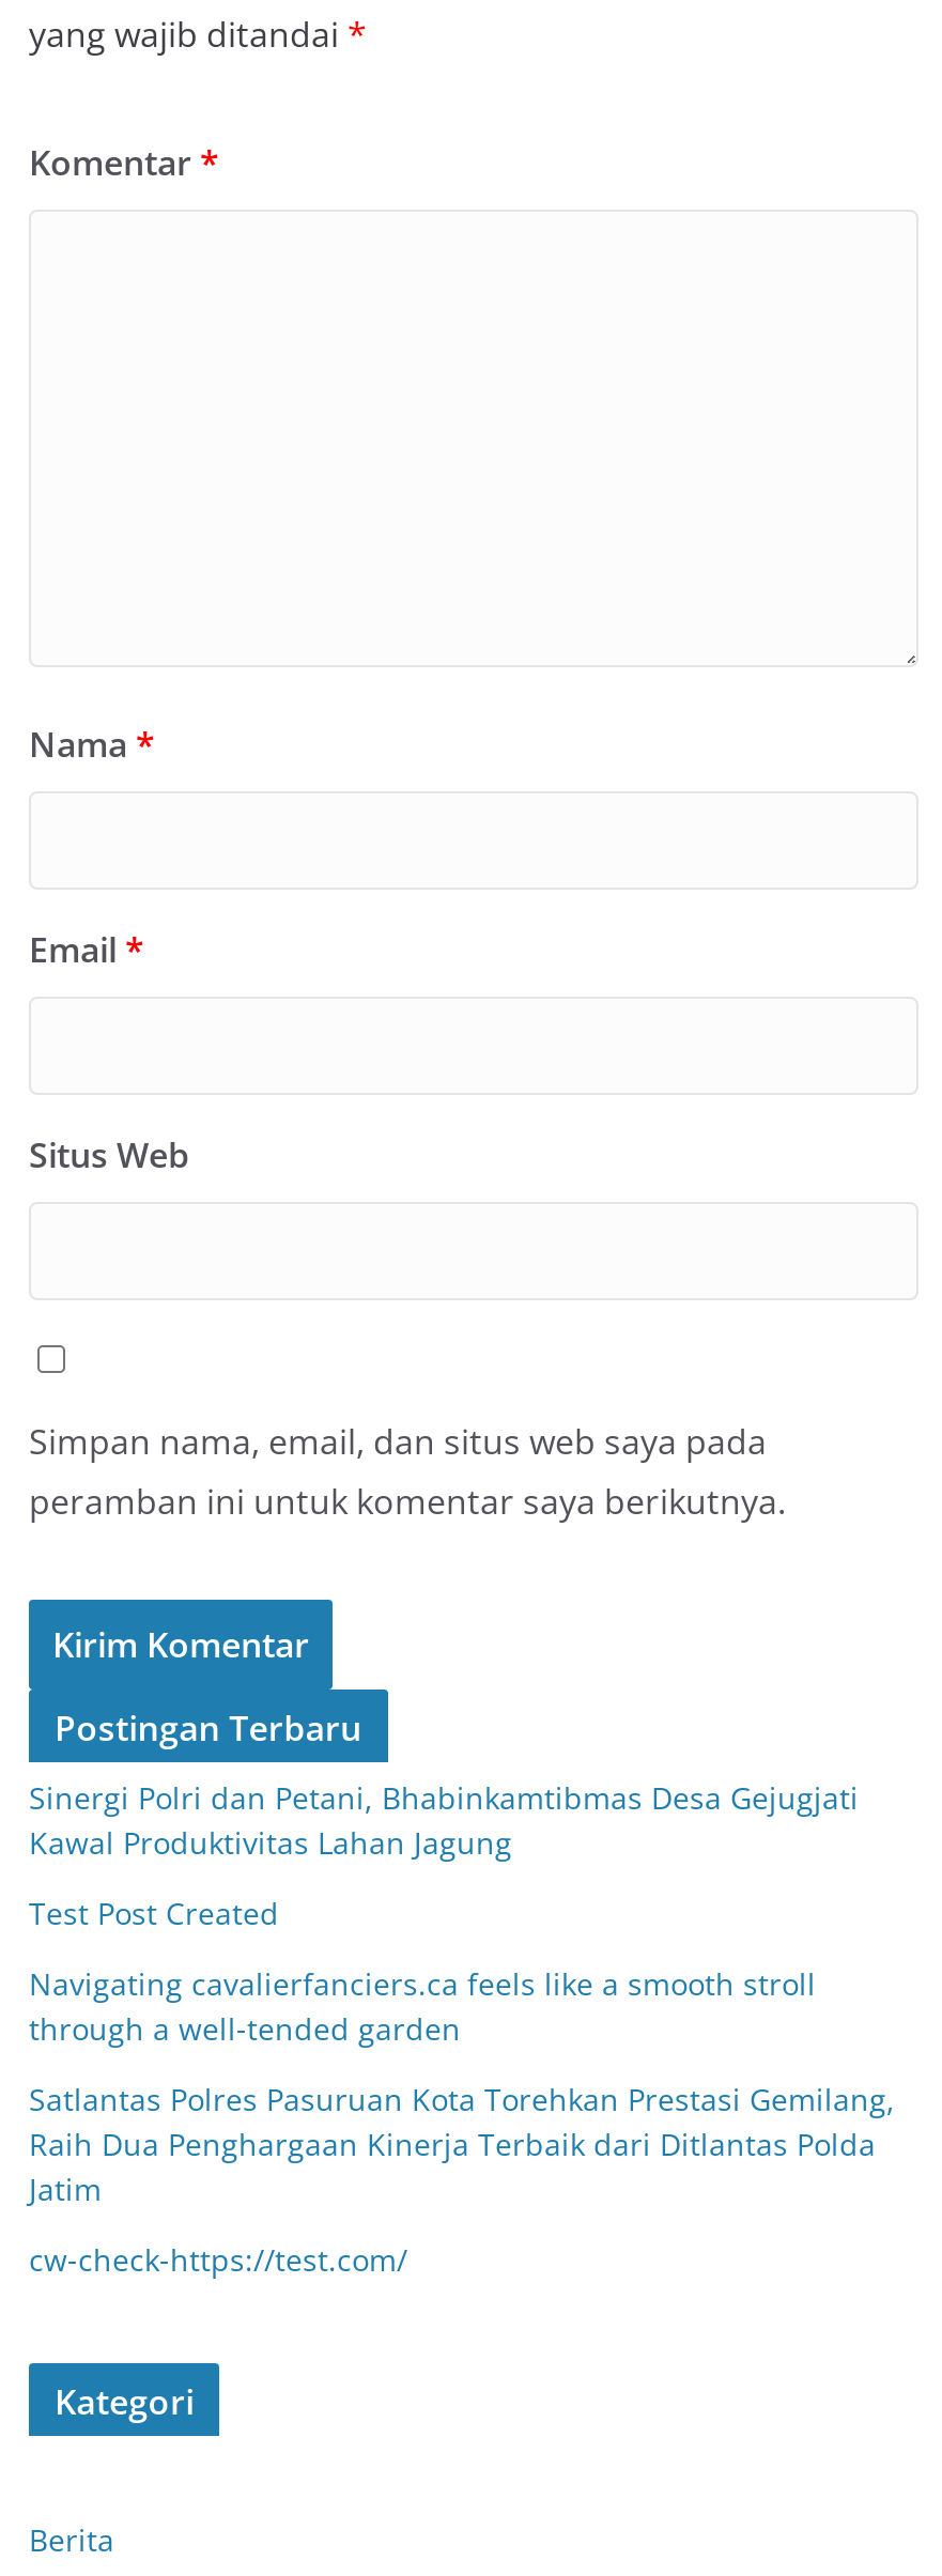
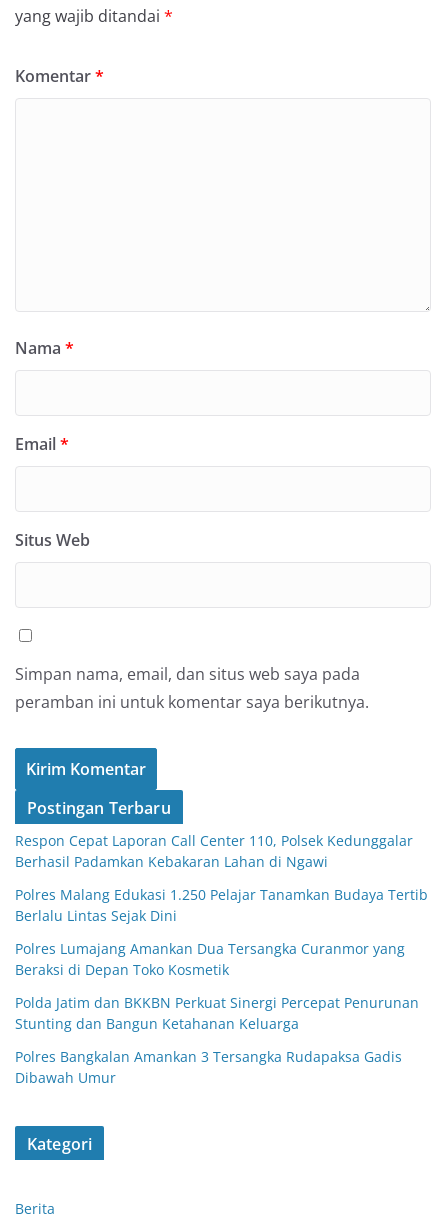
- Sinergi Polri dan Petani, Bhabinkamtibmas Desa Gejugjati
- Kawal Produktivitas Lahan Jagung
+ Respon Cepat Laporan Call Center 110, Polsek Kedunggalar
+ Berhasil Padamkan Kebakaran Lahan di Ngawi

- Test Post Created
+ Polres Malang Edukasi 1.250 Pelajar Tanamkan Budaya Tertib
+ Berlalu Lintas Sejak Dini

- Navigating cavalierfanciers.ca feels like a smooth stroll
- through a well-tended garden
+ Polres Lumajang Amankan Dua Tersangka Curanmor yang
+ Beraksi di Depan Toko Kosmetik

- Satlantas Polres Pasuruan Kota Torehkan Prestasi Gemilang,
- Raih Dua Penghargaan Kinerja Terbaik dari Ditlantas Polda
- Jatim
+ Polda Jatim dan BKKBN Perkuat Sinergi Percepat Penurunan
+ Stunting dan Bangun Ketahanan Keluarga

- cw-check-https://test.com/
+ Polres Bangkalan Amankan 3 Tersangka Rudapaksa Gadis
+ Dibawah Umur
